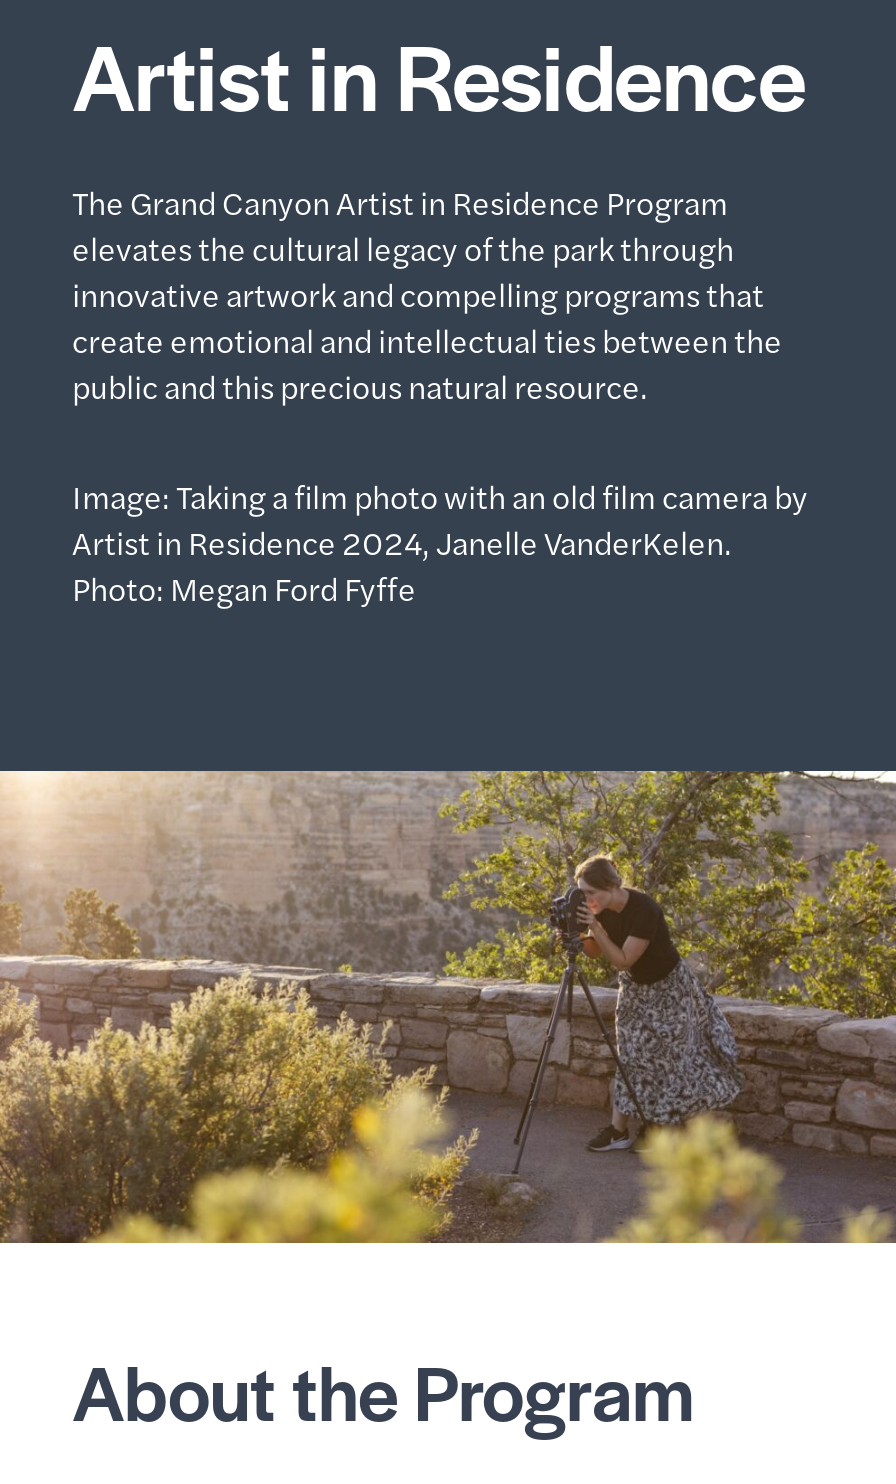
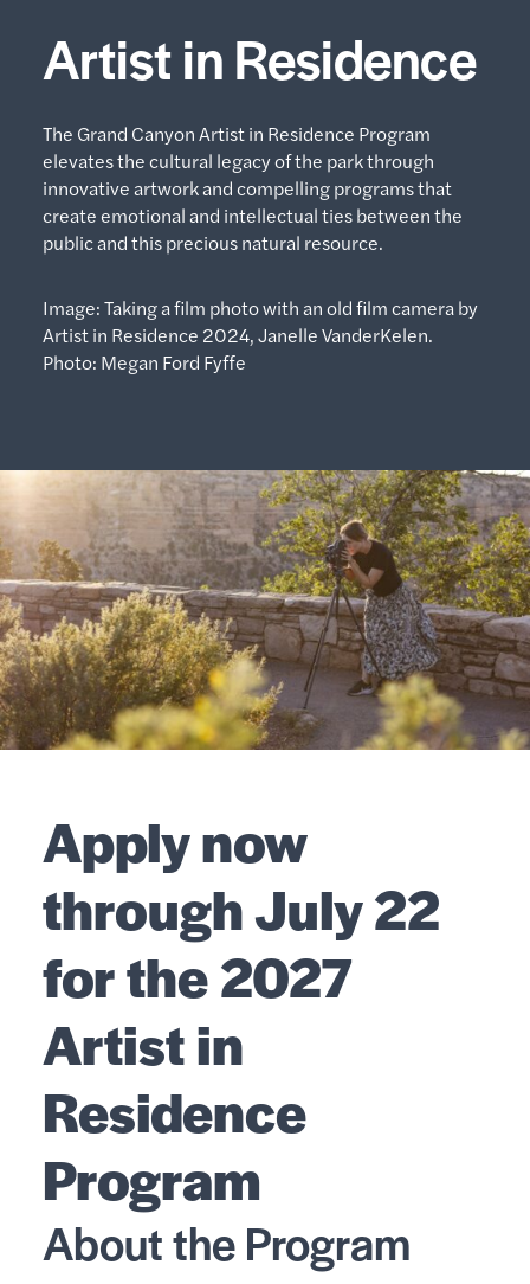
+ Apply now
+ through July 22
+ for the 2027
+ Artist in
+ Residence
+ Program
